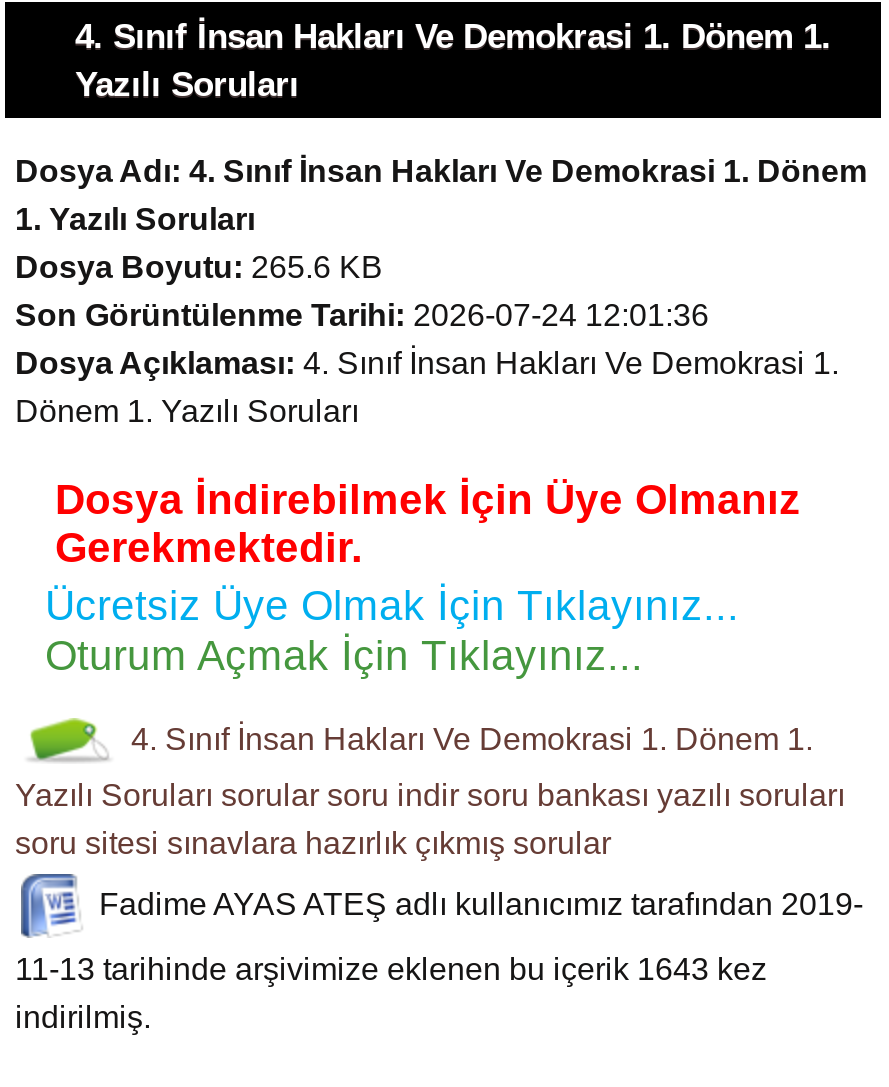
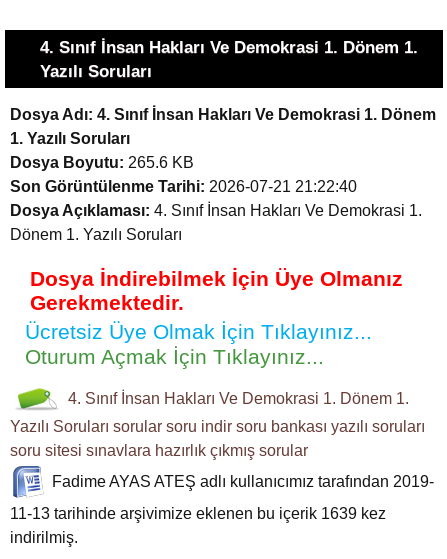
- Son Görüntülenme Tarihi: 2026-07-24 12:01:36
+ Son Görüntülenme Tarihi: 2026-07-21 21:22:40

- 11-13 tarihinde arşivimize eklenen bu içerik 1643 kez
+ 11-13 tarihinde arşivimize eklenen bu içerik 1639 kez
